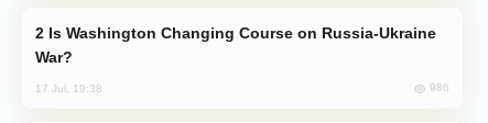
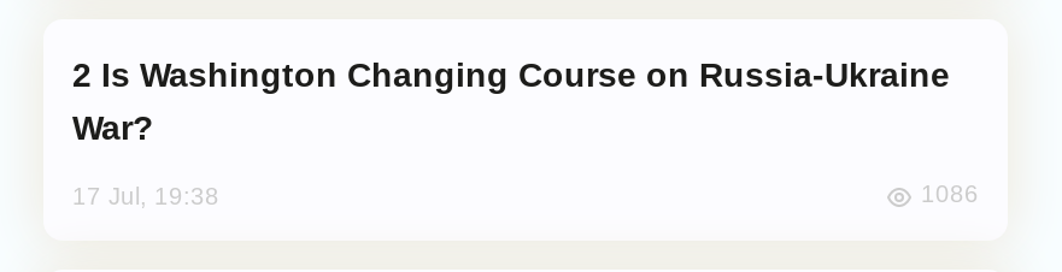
- 986
+ 1086
